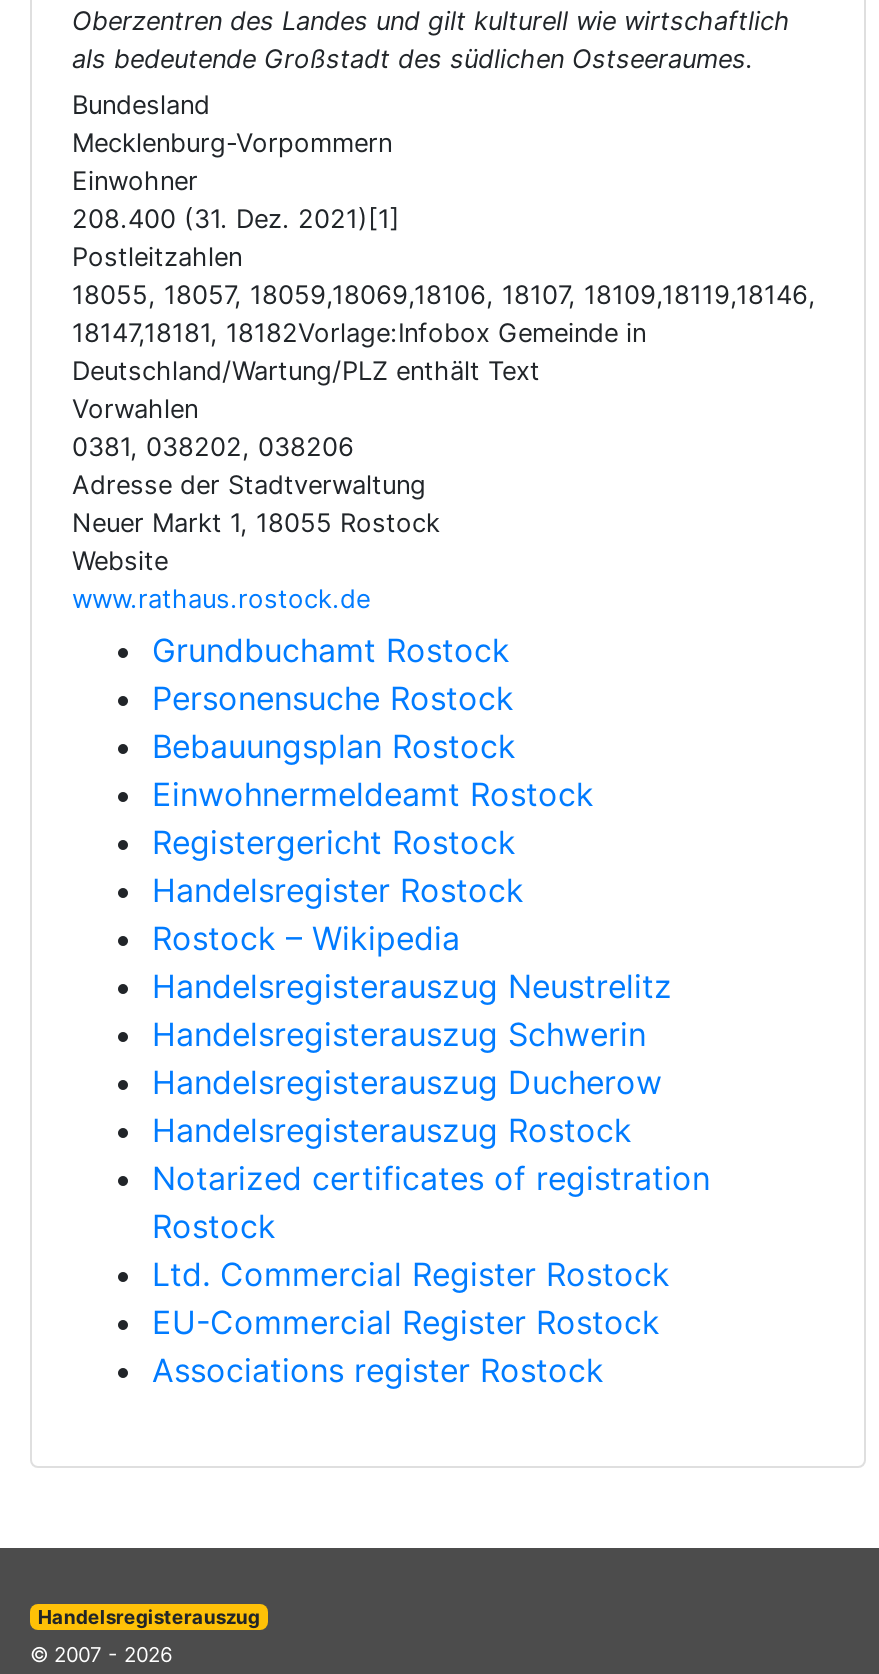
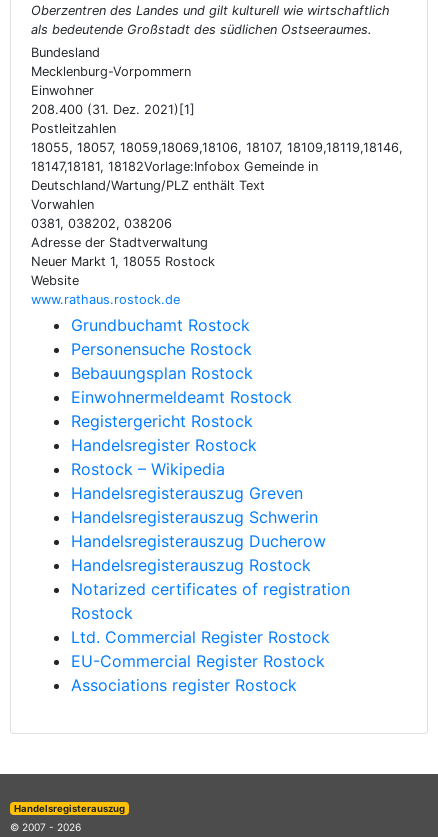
- Handelsregisterauszug Neustrelitz
+ Handelsregisterauszug Greven
